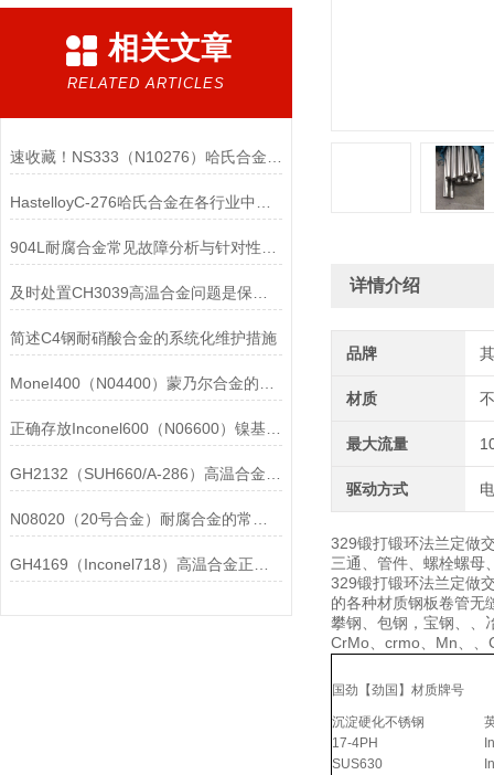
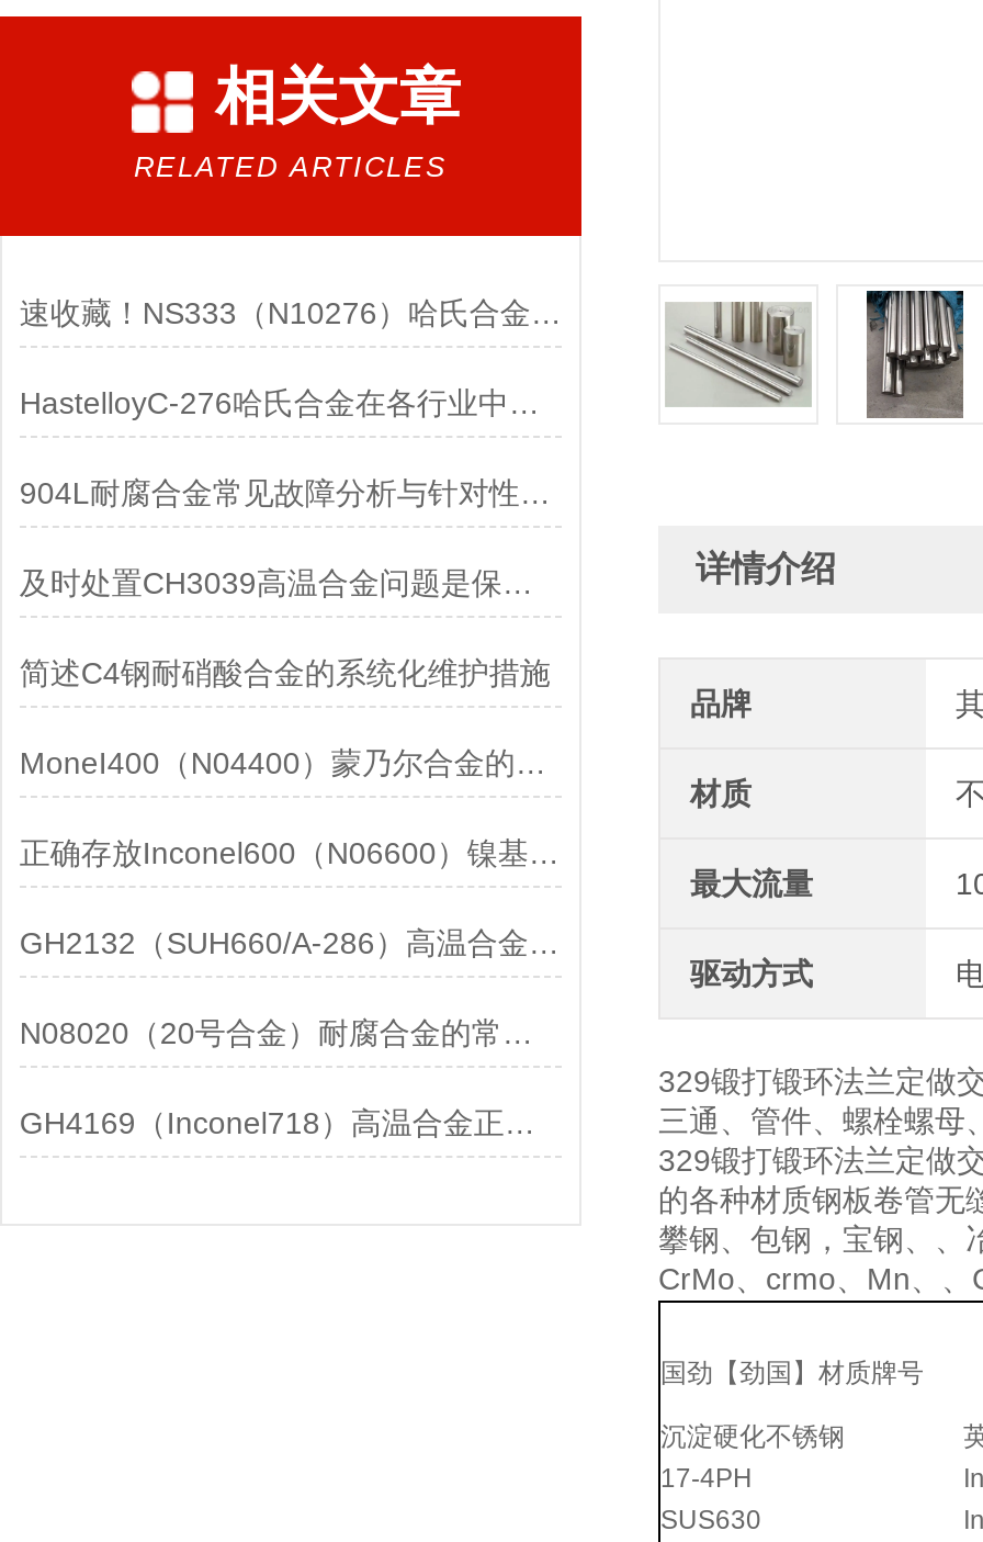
+ [image]
